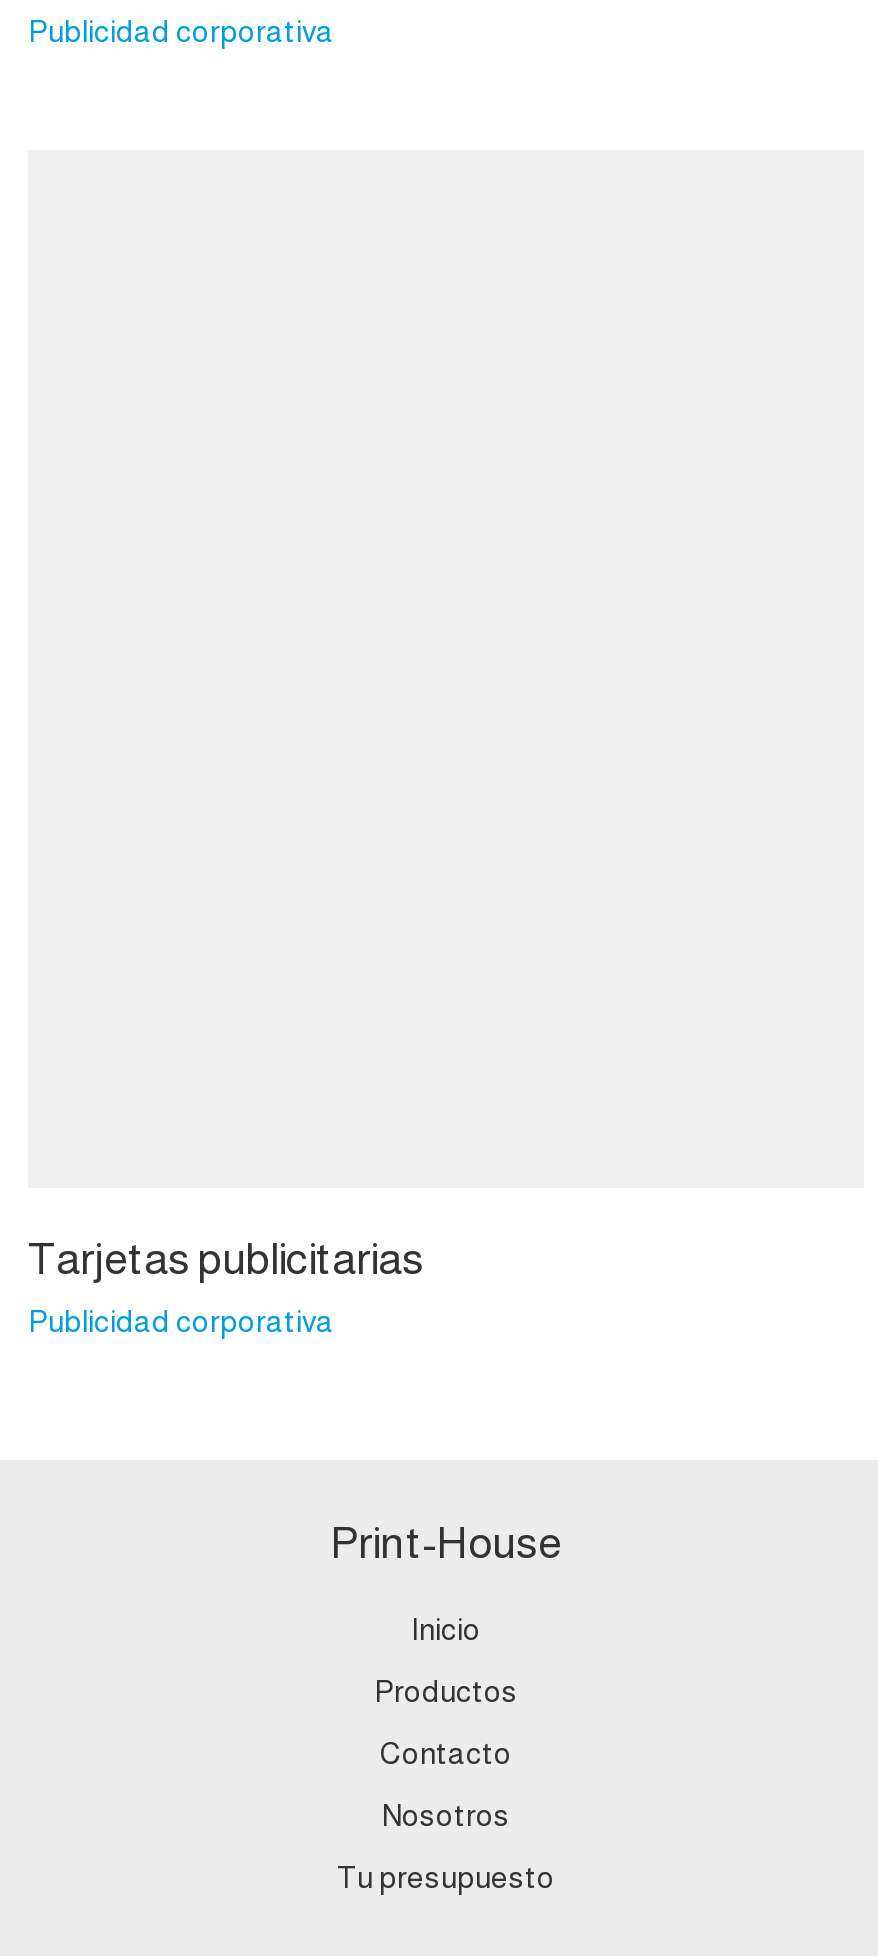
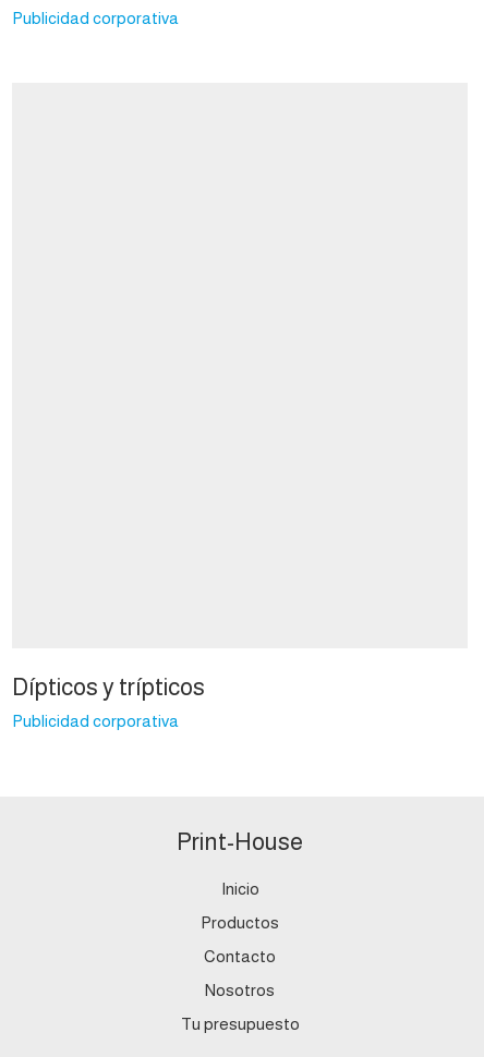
- Tarjetas publicitarias
+ Dípticos y trípticos
